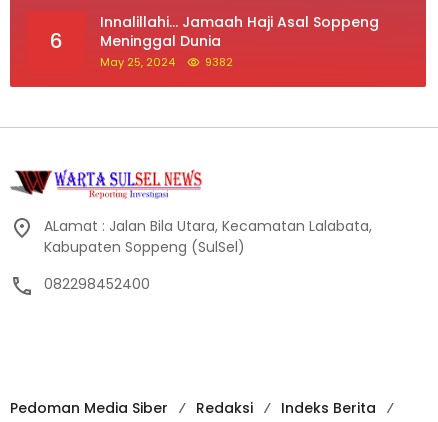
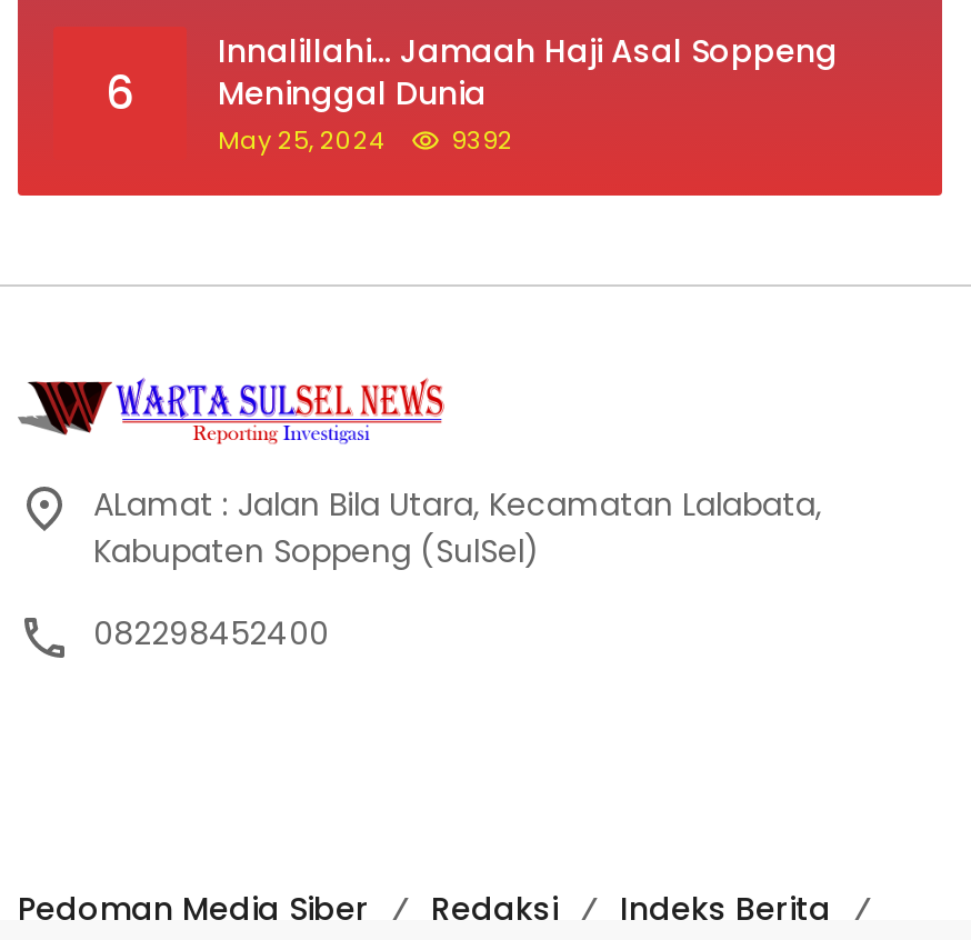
- May 25, 2024 9382
+ May 25, 2024 9392
